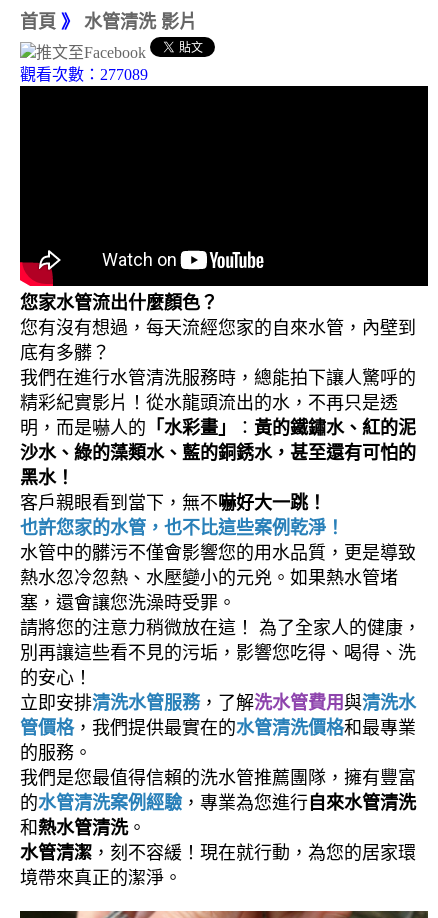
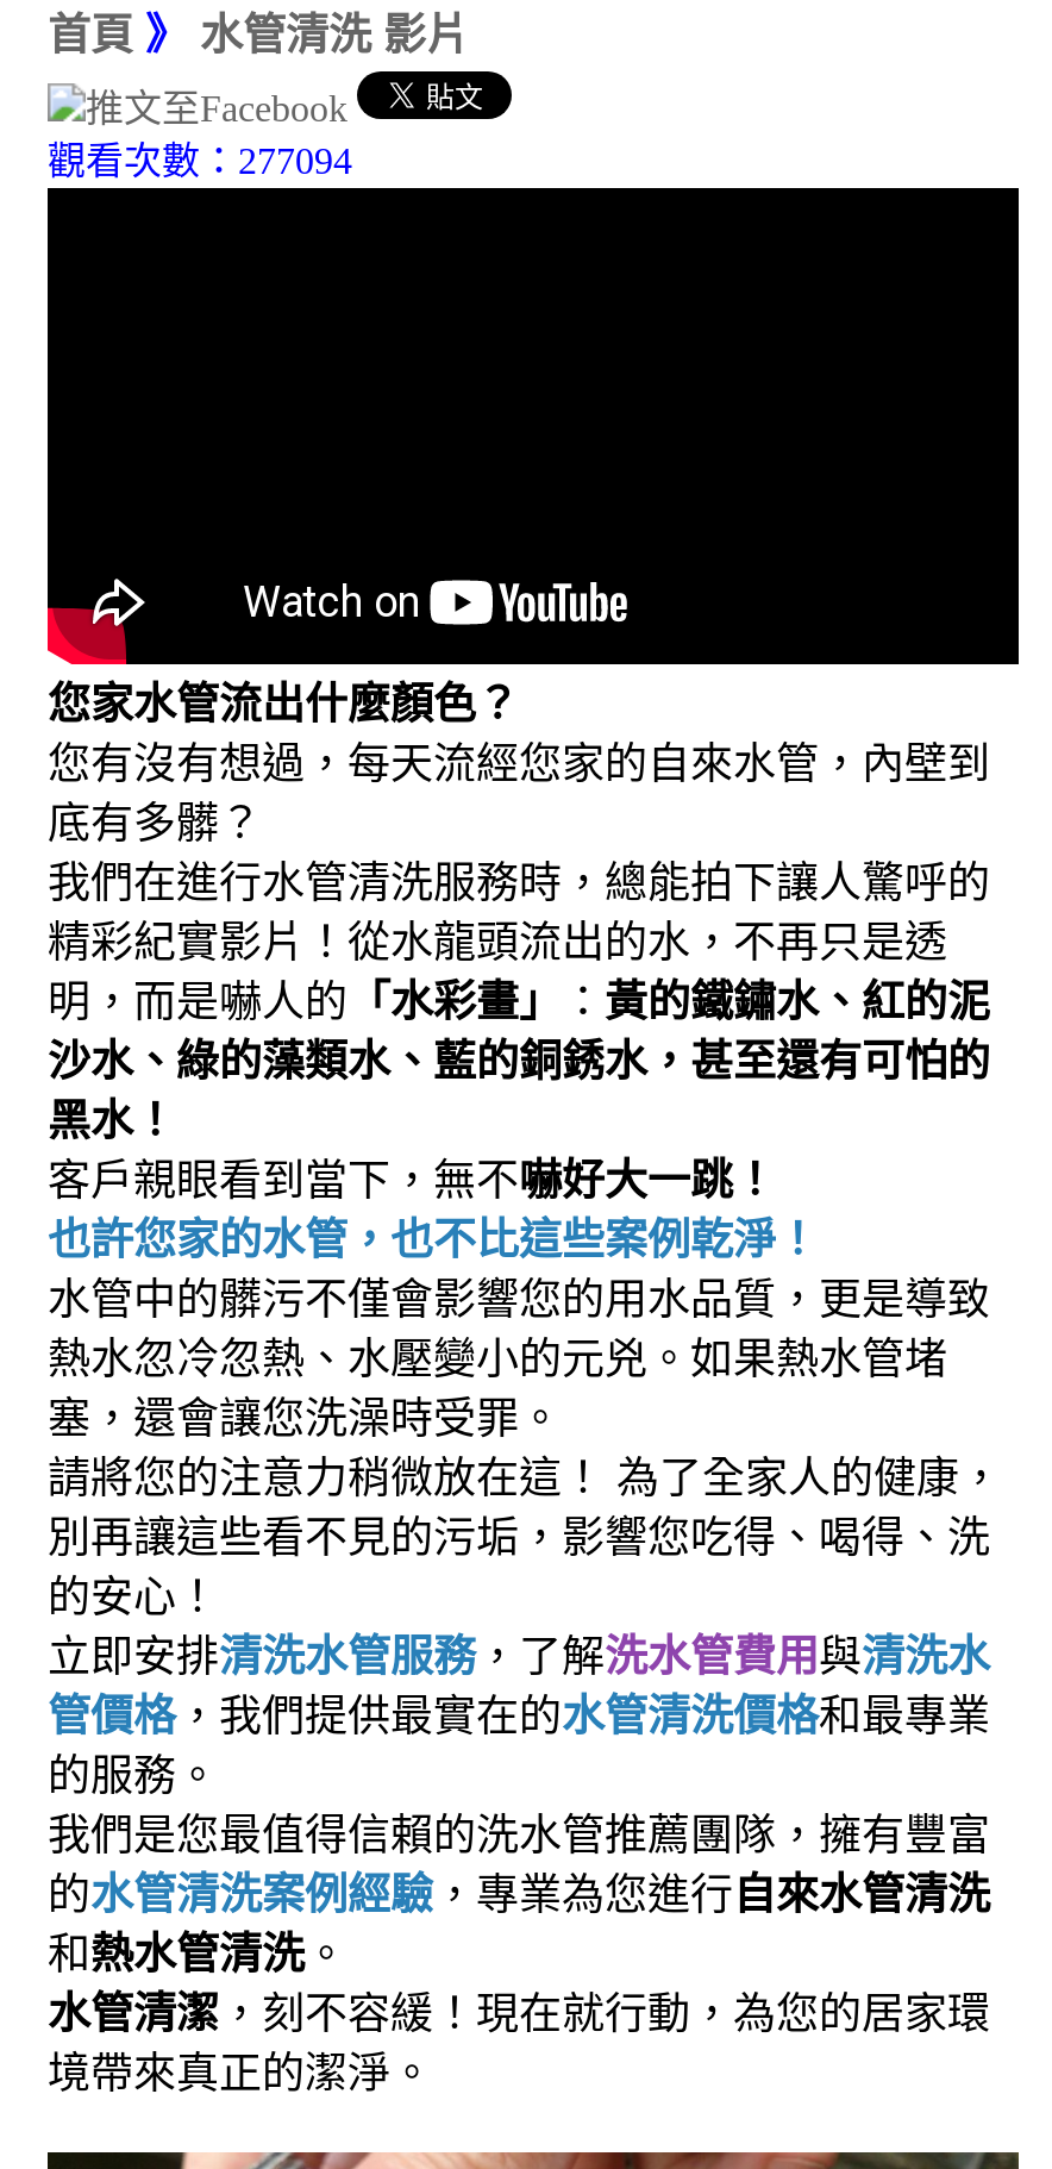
- 觀看次數：277089
+ 觀看次數：277094
